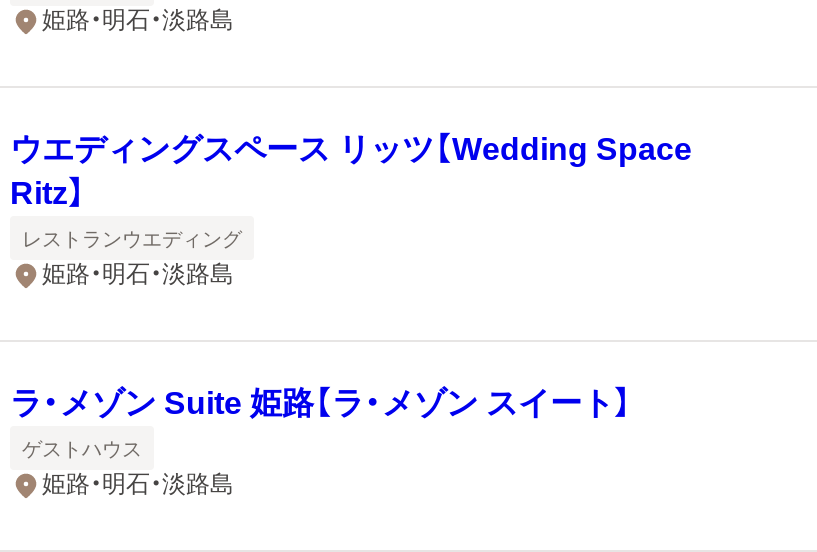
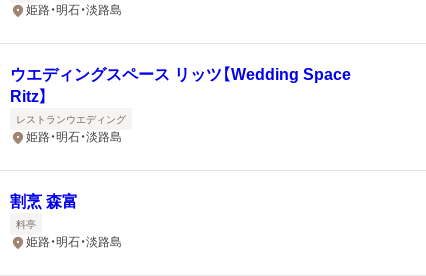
- ラ・メゾン Suite 姫路【ラ・メゾン スイート】
+ 割烹 森富

- ゲストハウス
+ 料亭
